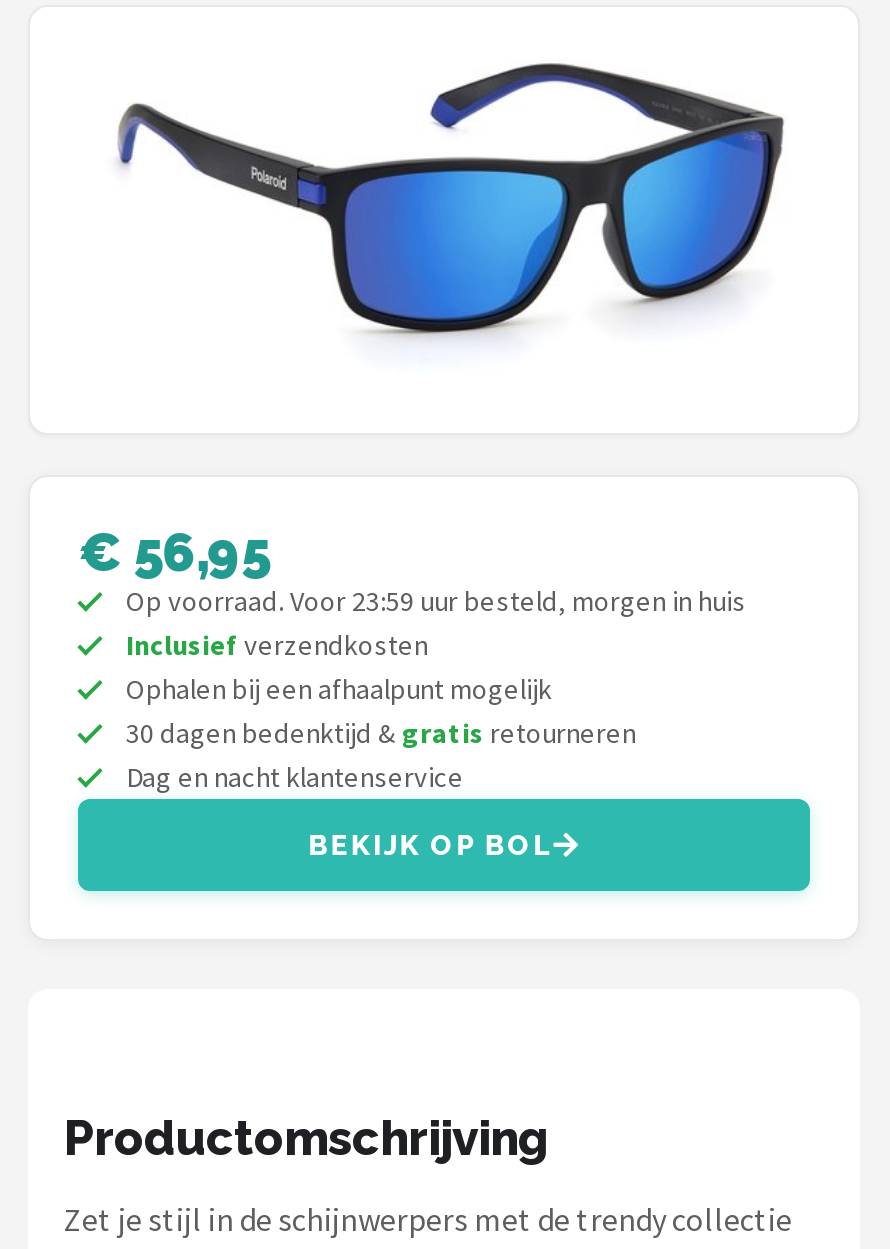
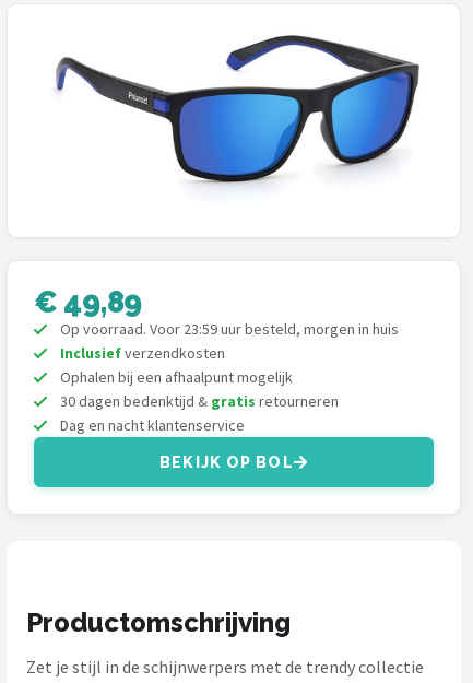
- € 56,95
+ € 49,89
